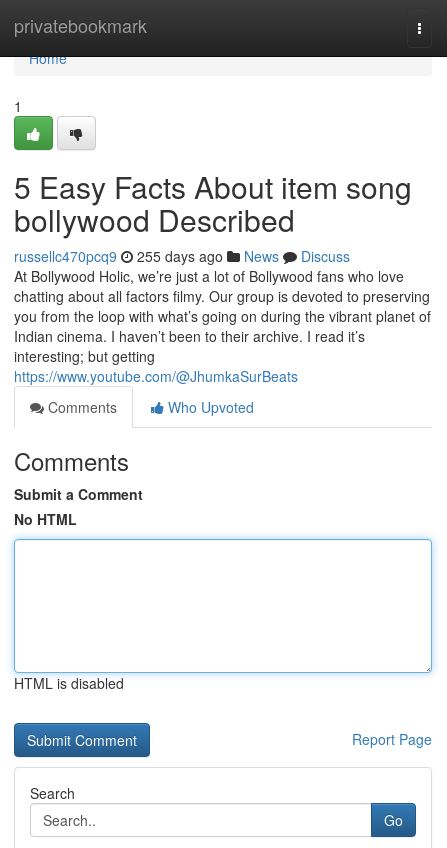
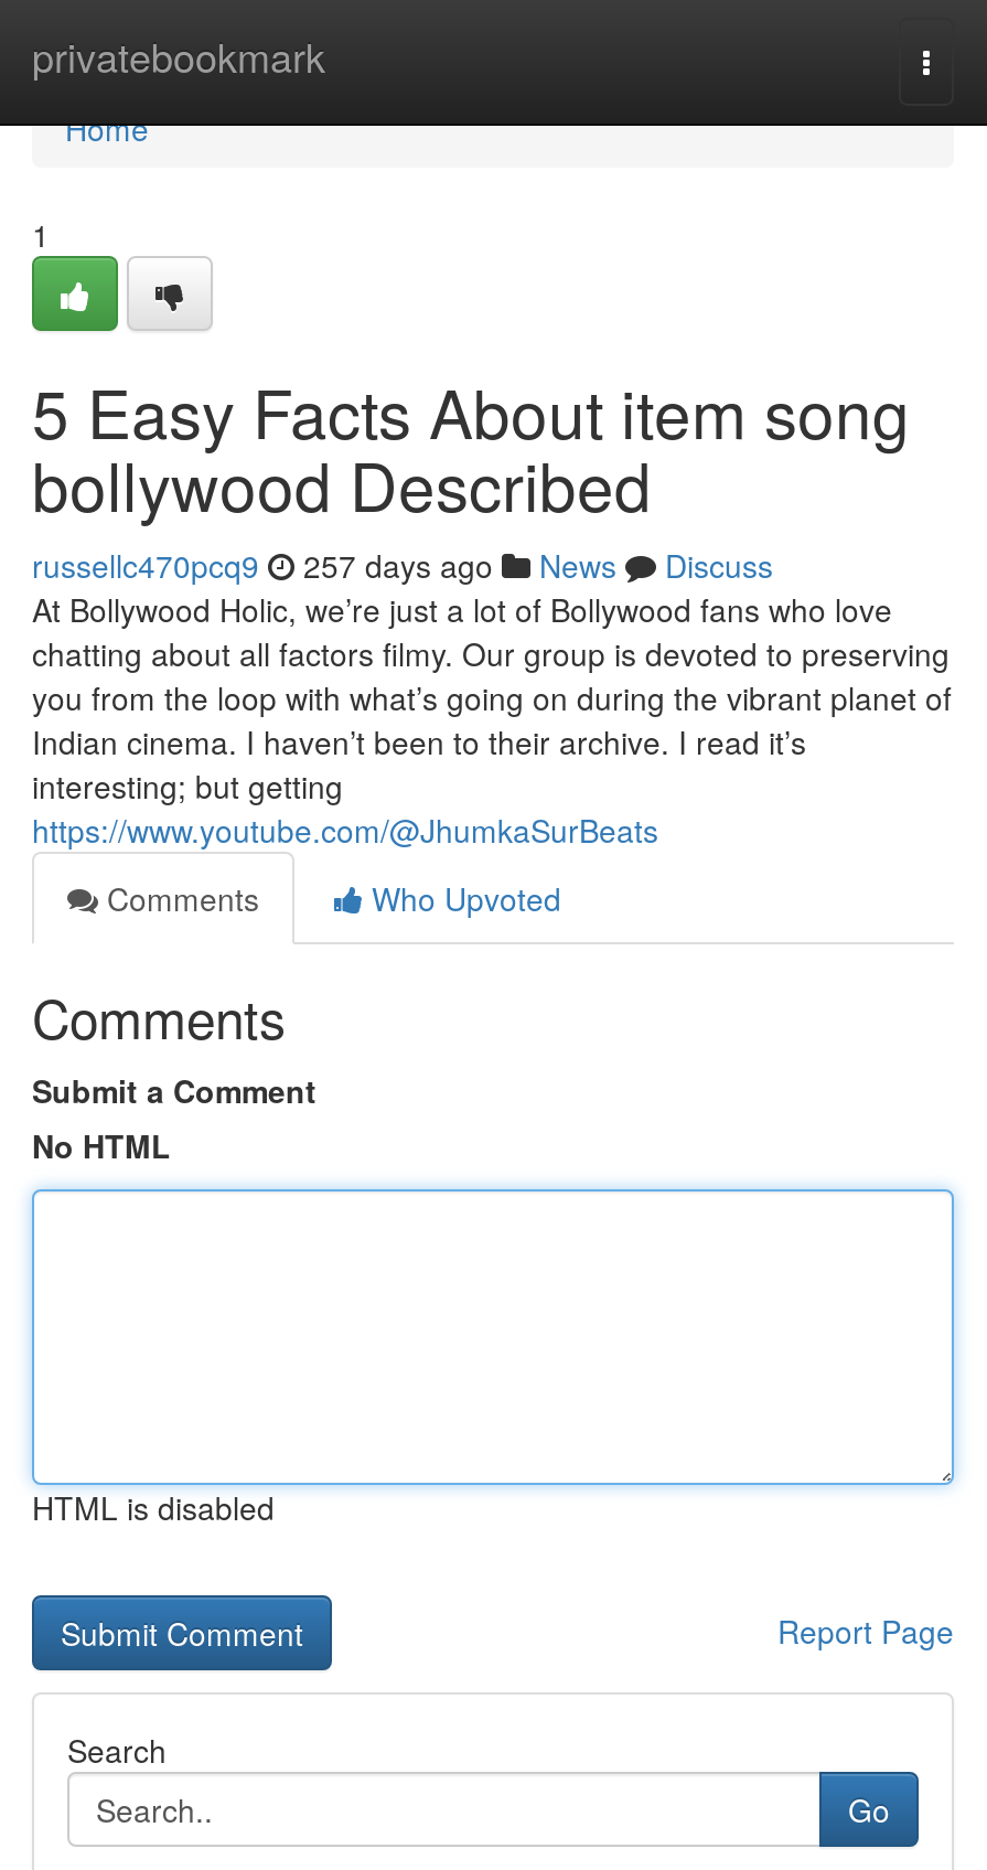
- russellc470pcq9 255 days ago News Discuss
+ russellc470pcq9 257 days ago News Discuss
